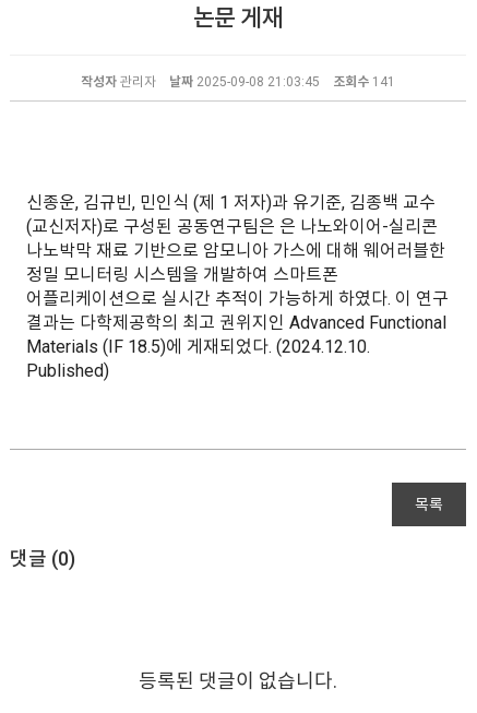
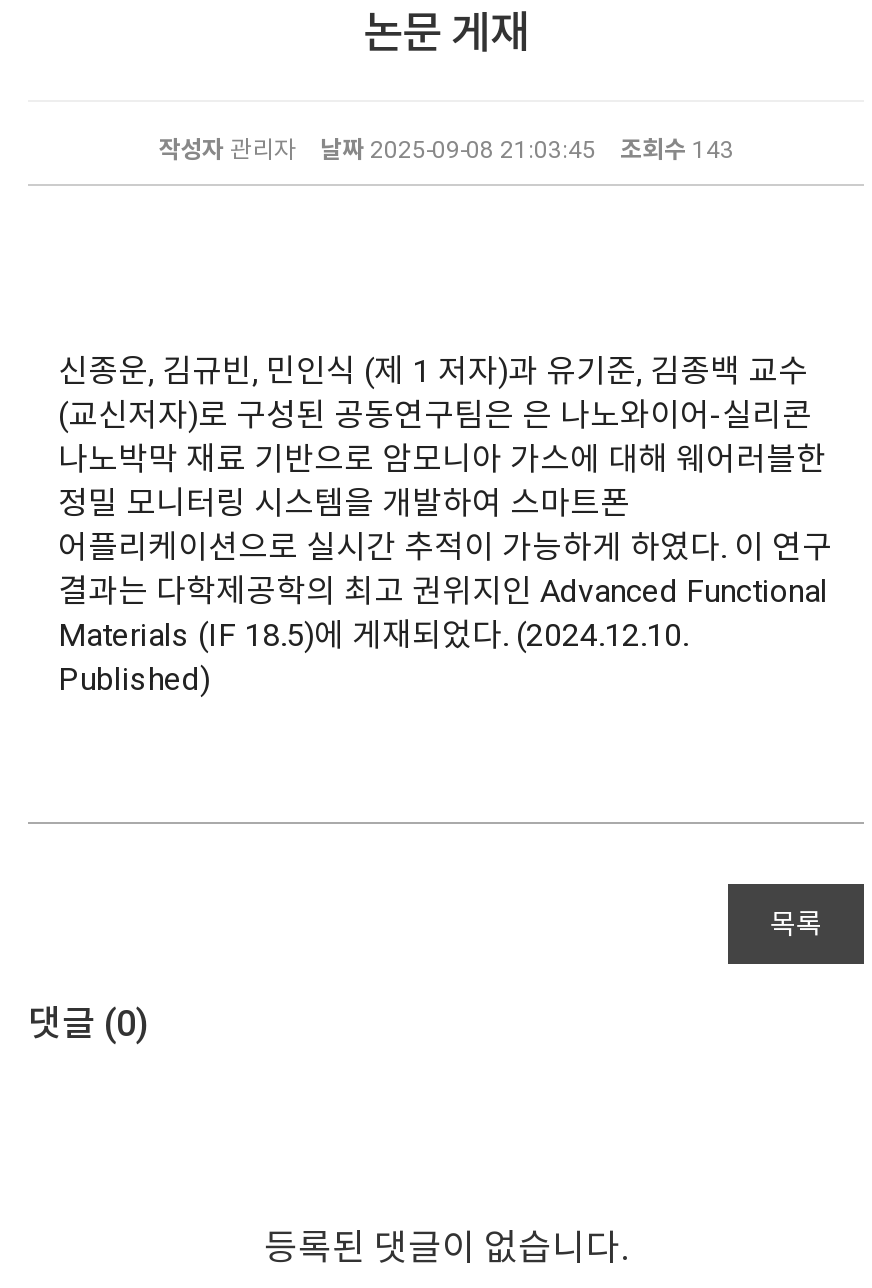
- 작성자 관리자 날짜 2025-09-08 21:03:45 조회수 141
+ 작성자 관리자 날짜 2025-09-08 21:03:45 조회수 143
